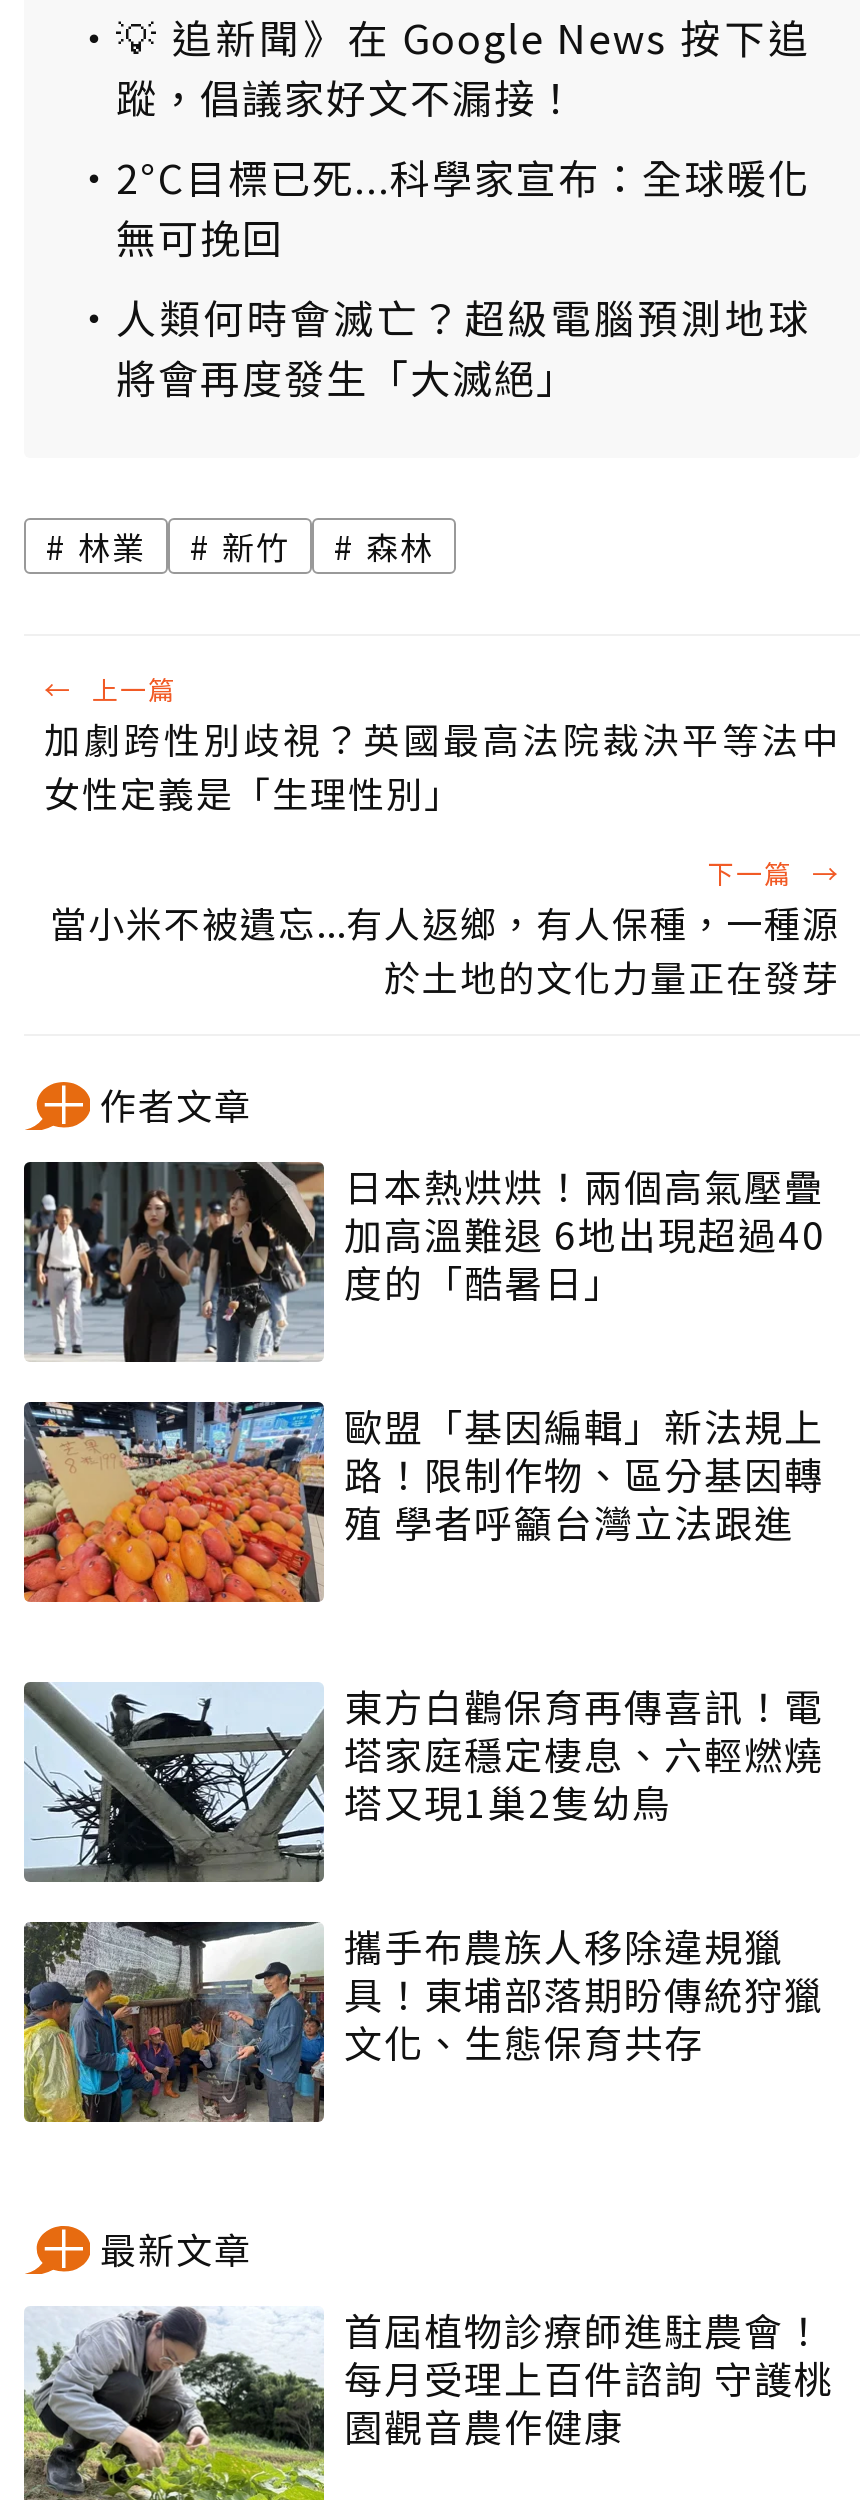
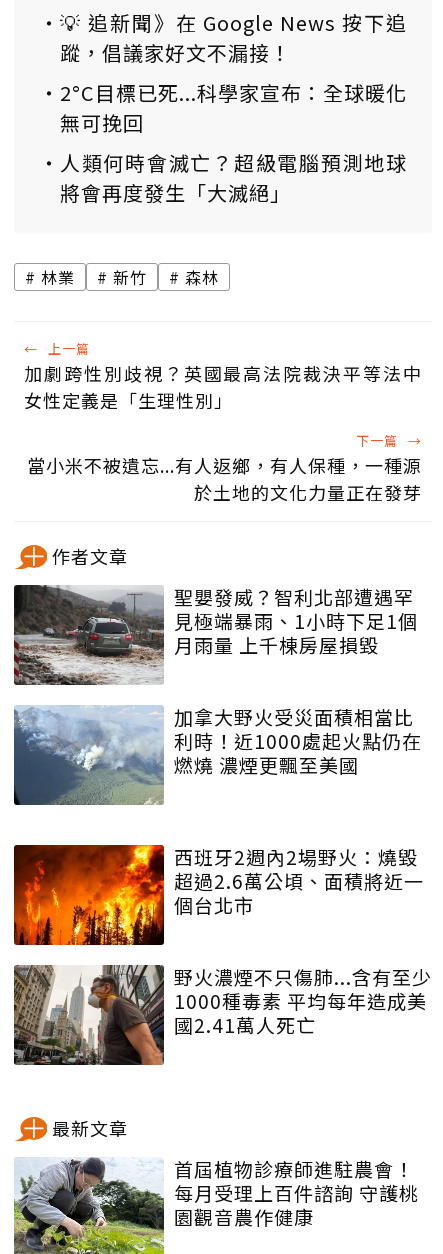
- [image]
- 日本熱烘烘！兩個高氣壓疊
- 加高溫難退 6地出現超過40
- 度的「酷暑日」
+ [image]
+ 聖嬰發威？智利北部遭遇罕
+ 見極端暴雨、1小時下足1個
+ 月雨量 上千棟房屋損毀

- [image]
- 歐盟「基因編輯」新法規上
- 路！限制作物、區分基因轉
- 殖 學者呼籲台灣立法跟進
+ [image]
+ 加拿大野火受災面積相當比
+ 利時！近1000處起火點仍在
+ 燃燒 濃煙更飄至美國

- [image]
- 東方白鸛保育再傳喜訊！電
- 塔家庭穩定棲息、六輕燃燒
- 塔又現1巢2隻幼鳥
+ [image]
+ 西班牙2週內2場野火：燒毀
+ 超過2.6萬公頃、面積將近一
+ 個台北市

- [image]
- 攜手布農族人移除違規獵
- 具！東埔部落期盼傳統狩獵
- 文化、生態保育共存
+ [image]
+ 野火濃煙不只傷肺...含有至少
+ 1000種毒素 平均每年造成美
+ 國2.41萬人死亡
